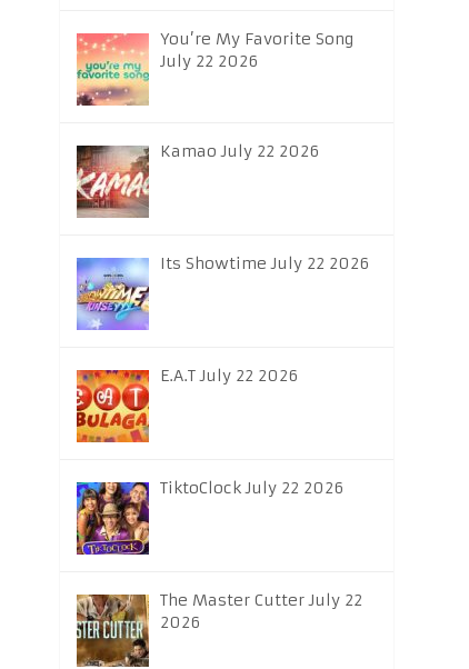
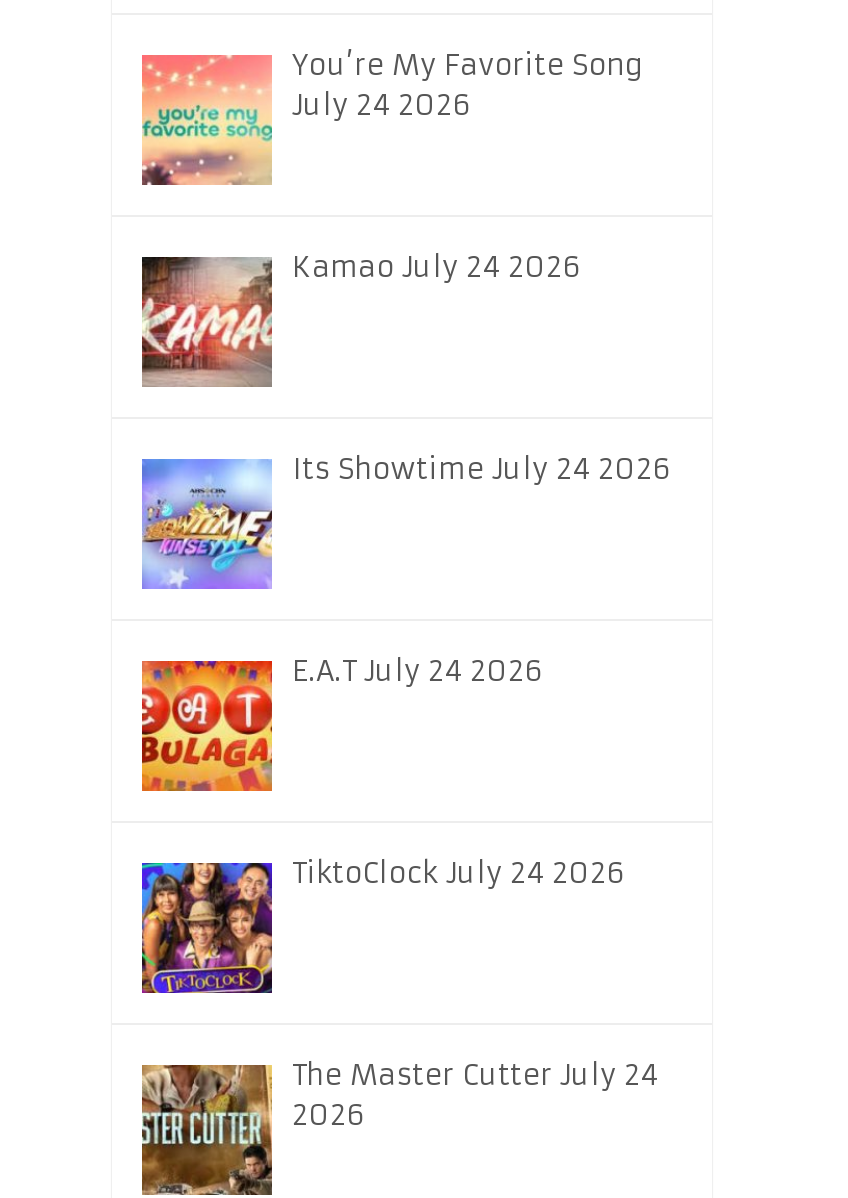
- July 22 2026
+ July 24 2026

- Kamao July 22 2026
+ Kamao July 24 2026

- Its Showtime July 22 2026
+ Its Showtime July 24 2026

- E.A.T July 22 2026
+ E.A.T July 24 2026

- TiktoClock July 22 2026
+ TiktoClock July 24 2026

- The Master Cutter July 22
+ The Master Cutter July 24
